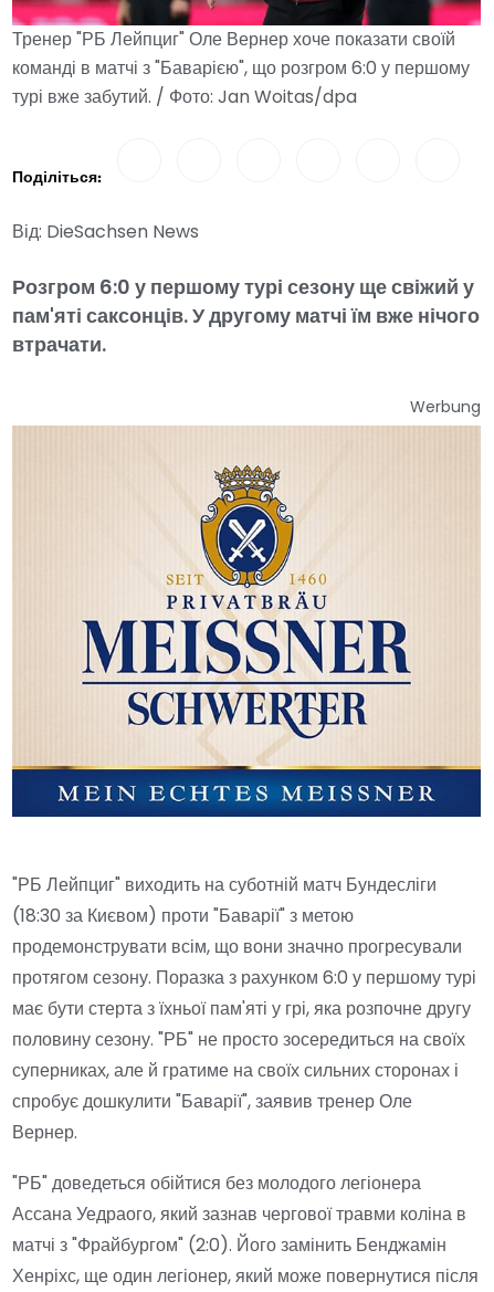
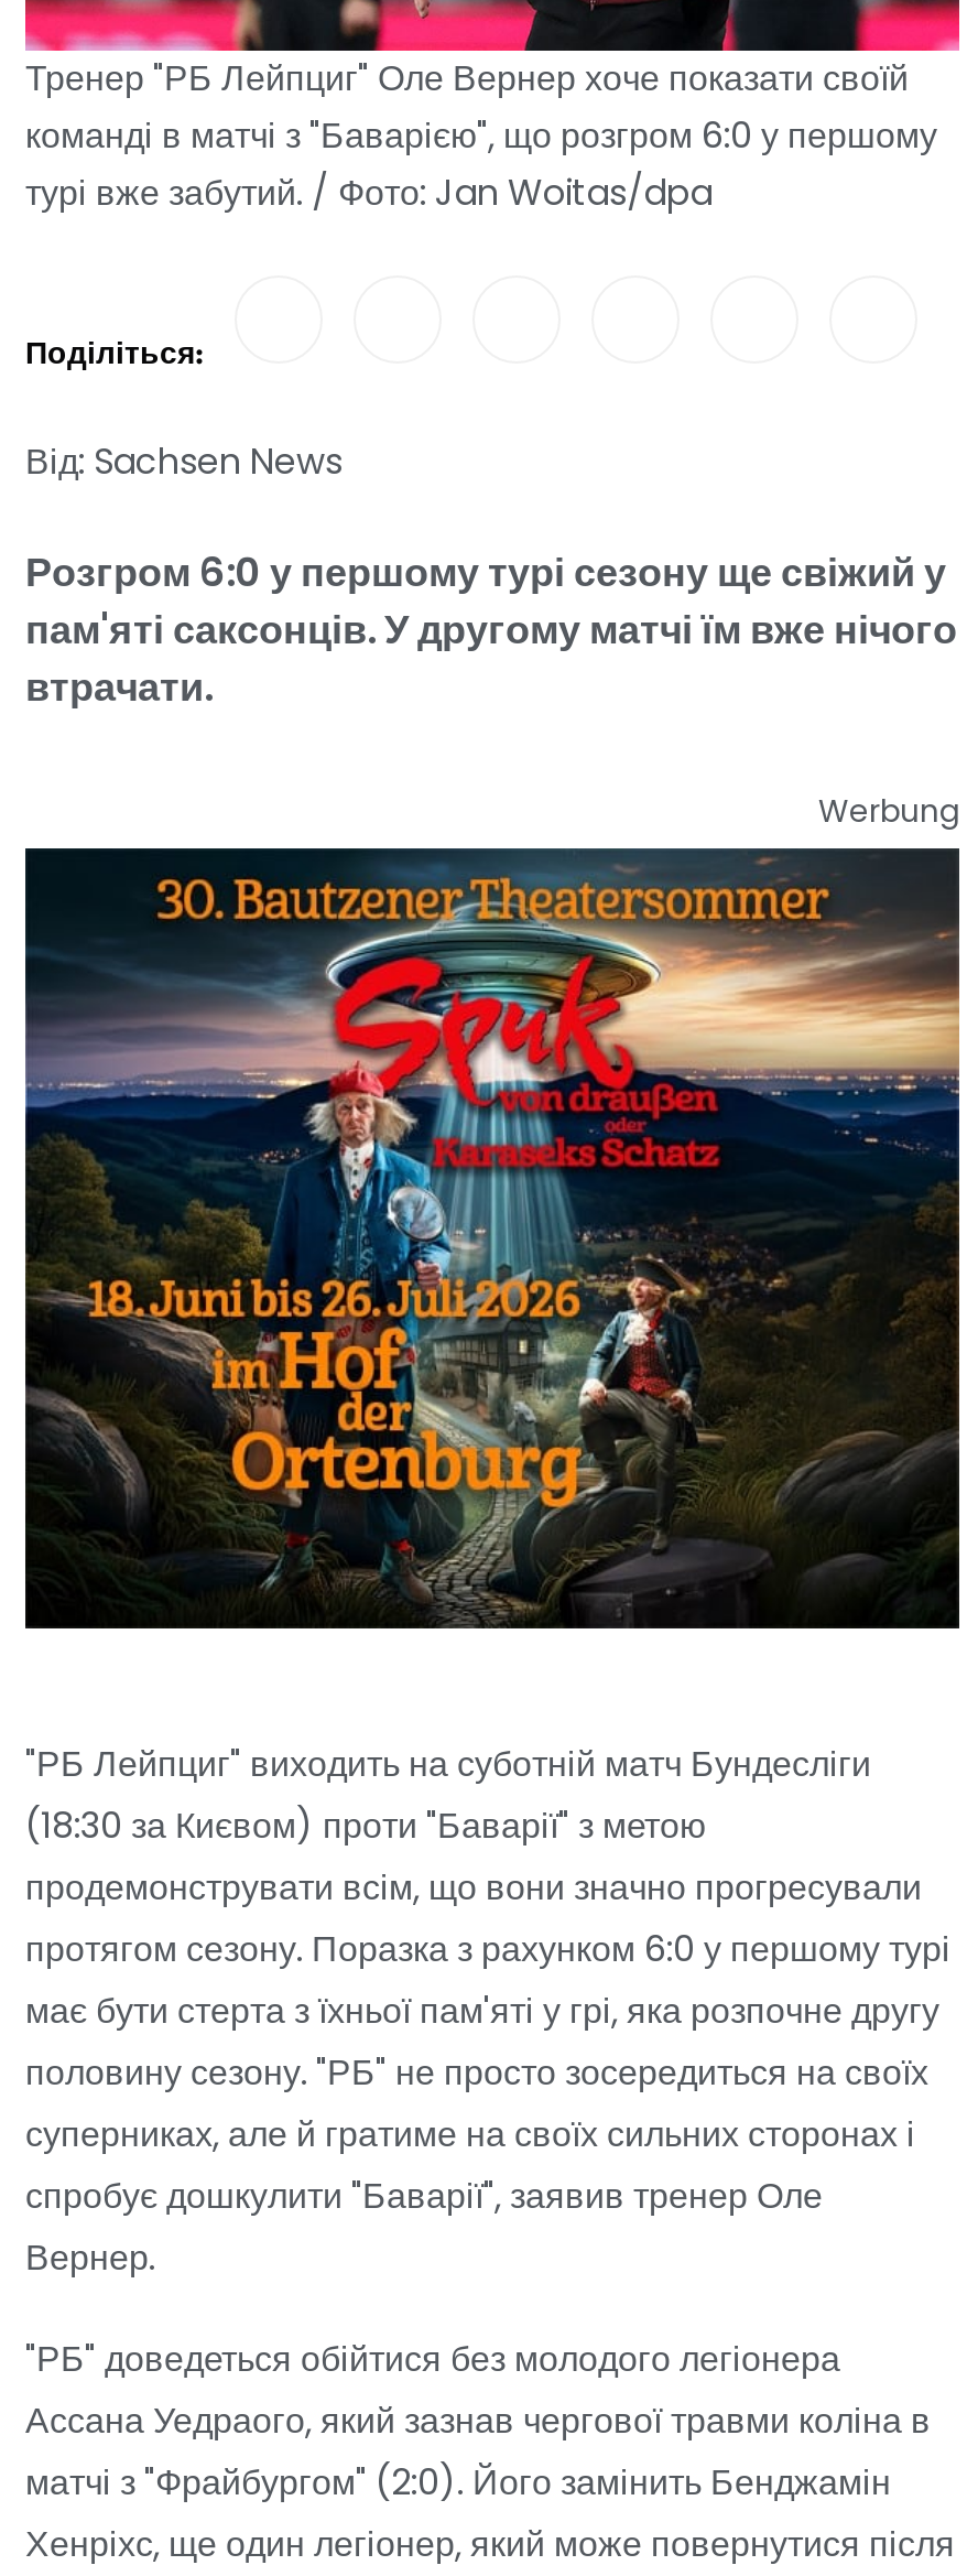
- Від: DieSachsen News
+ Від: Sachsen News

- [image]
+ [image]
